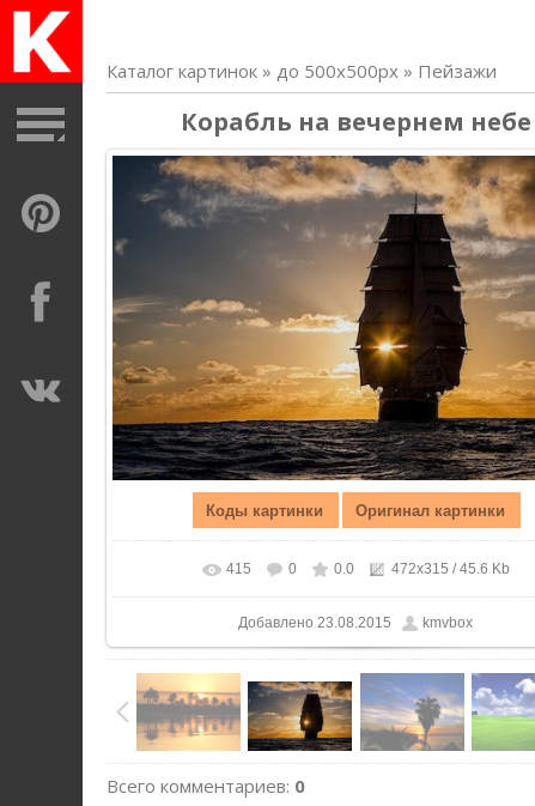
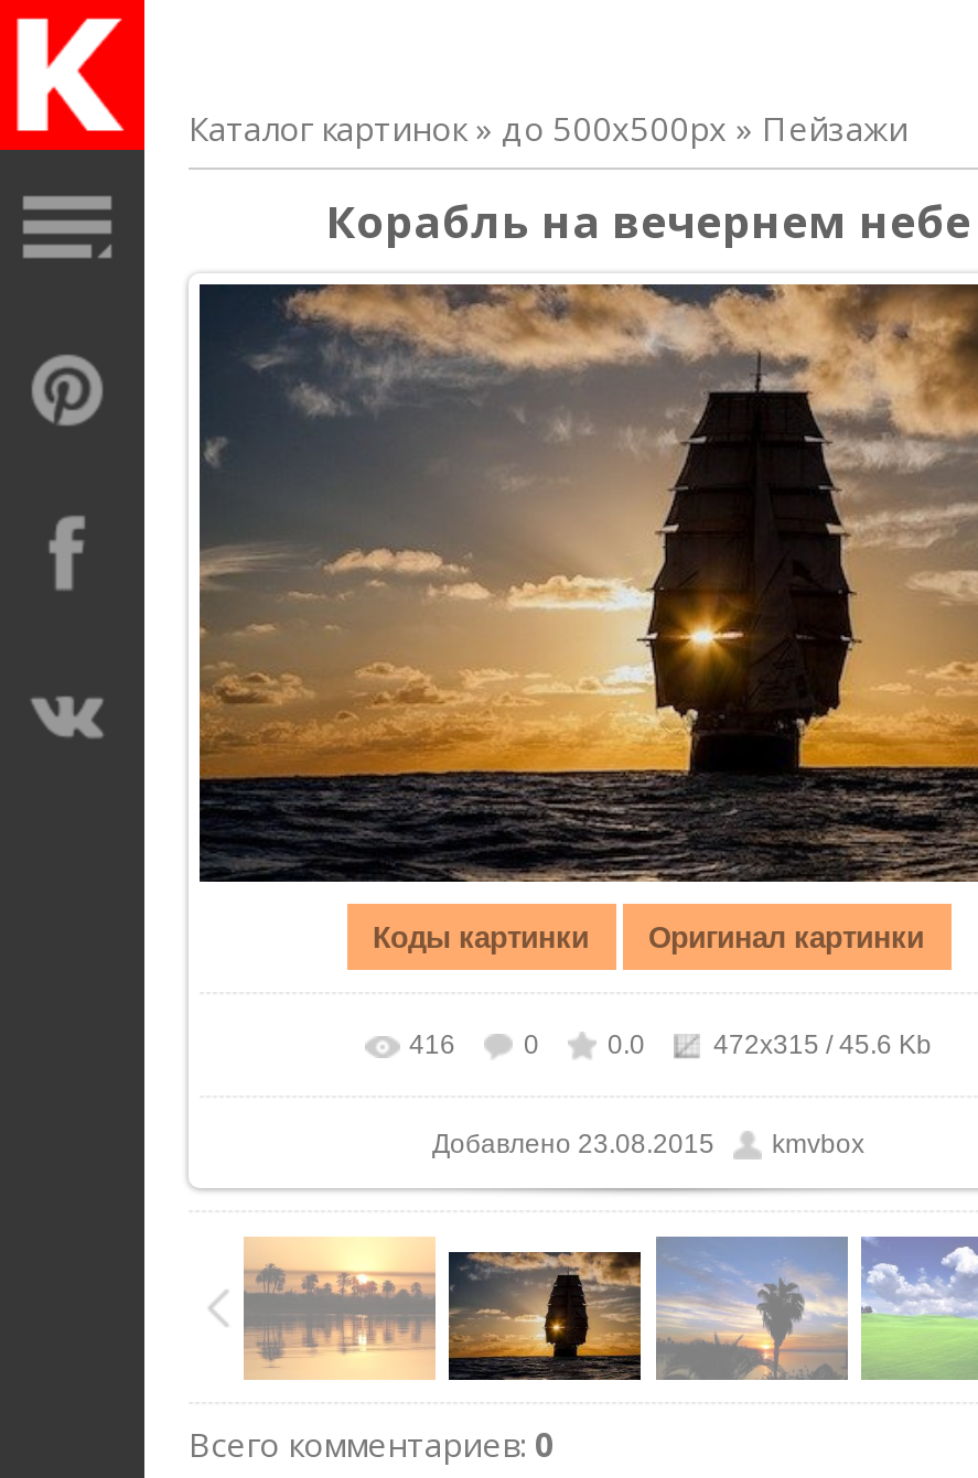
- 415
+ 416
